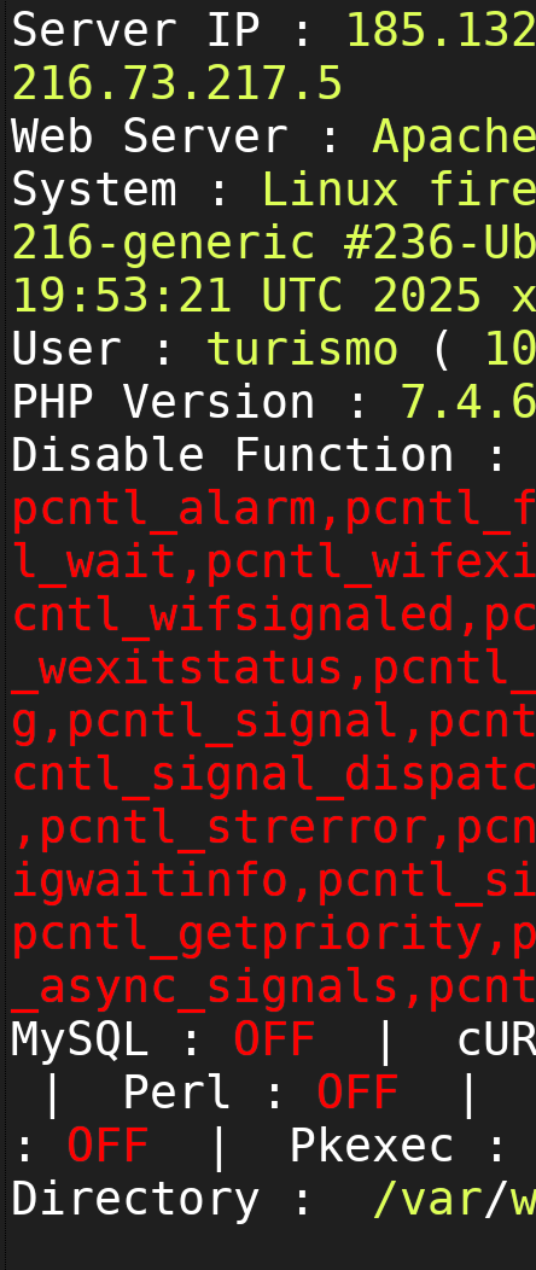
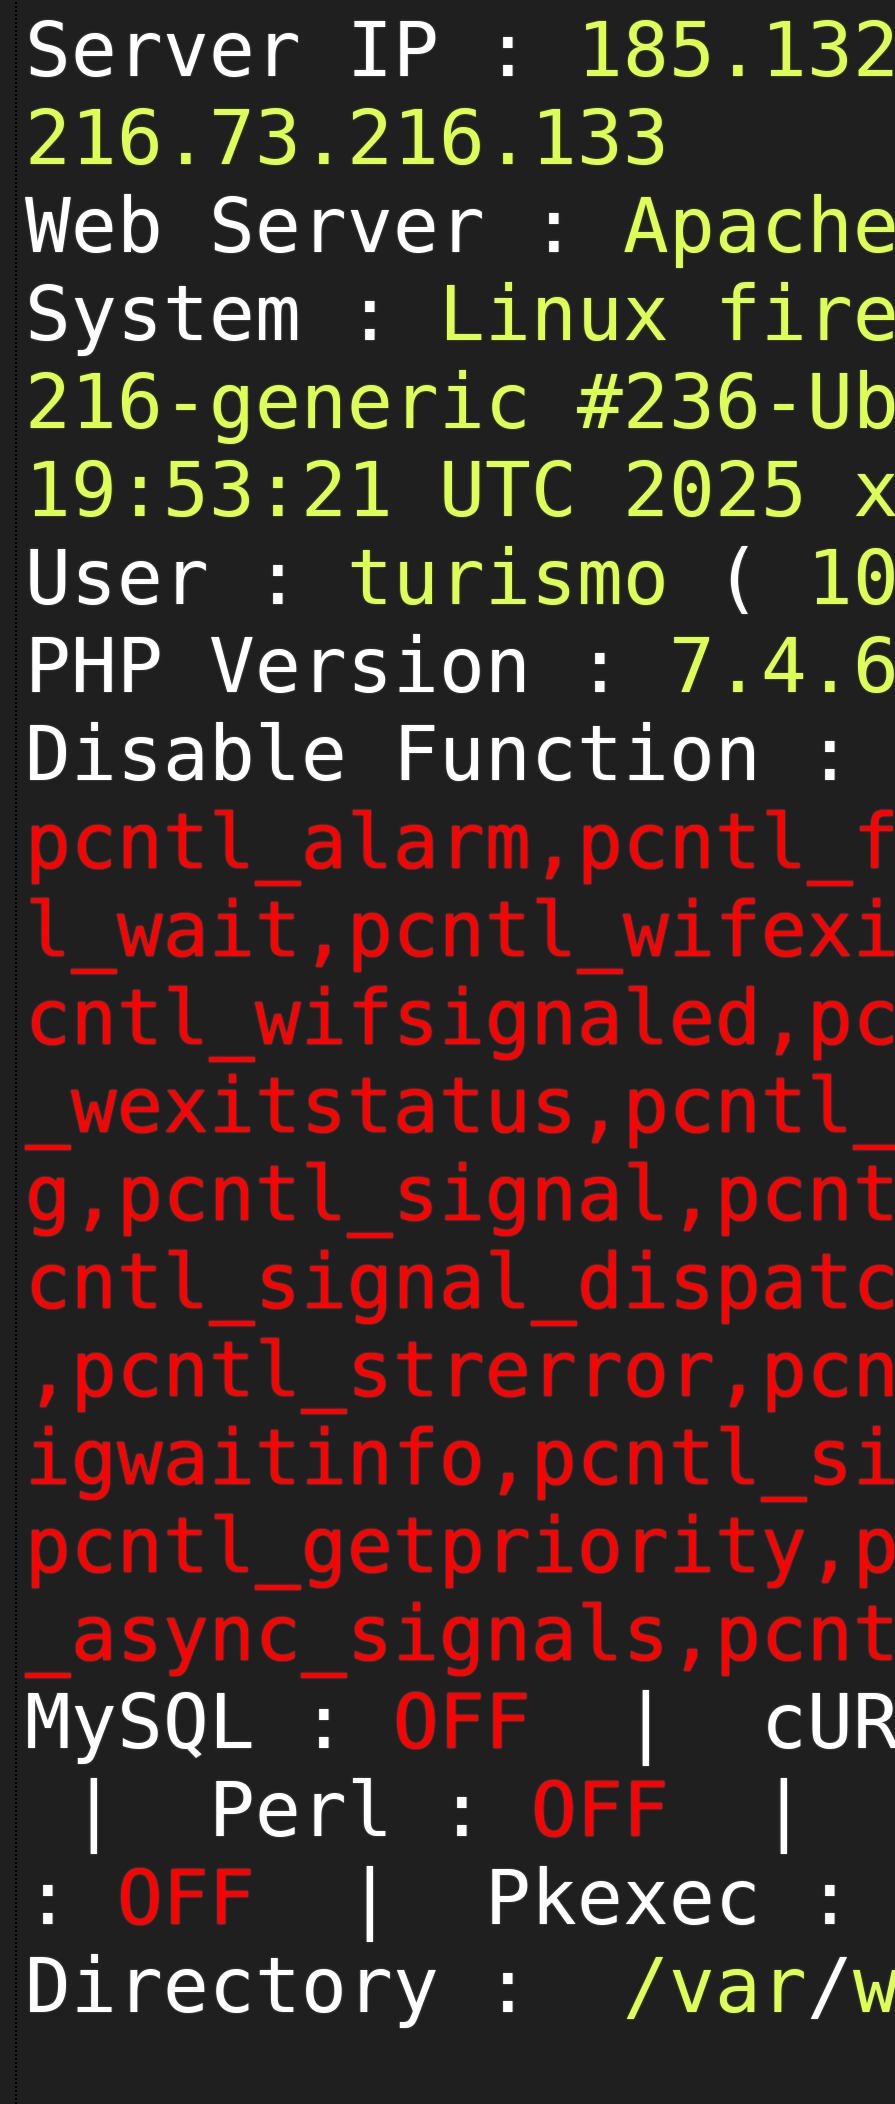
- 216.73.217.5
+ 216.73.216.133
